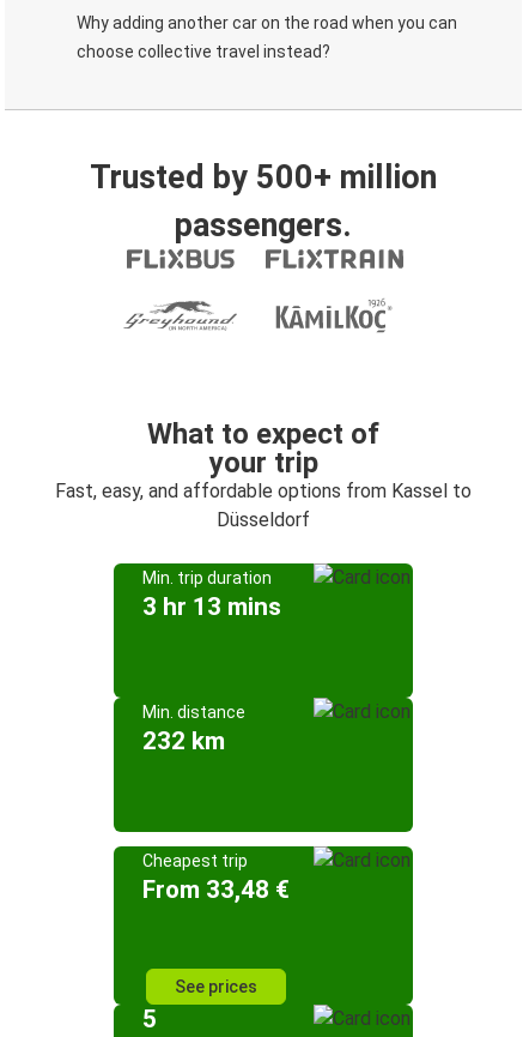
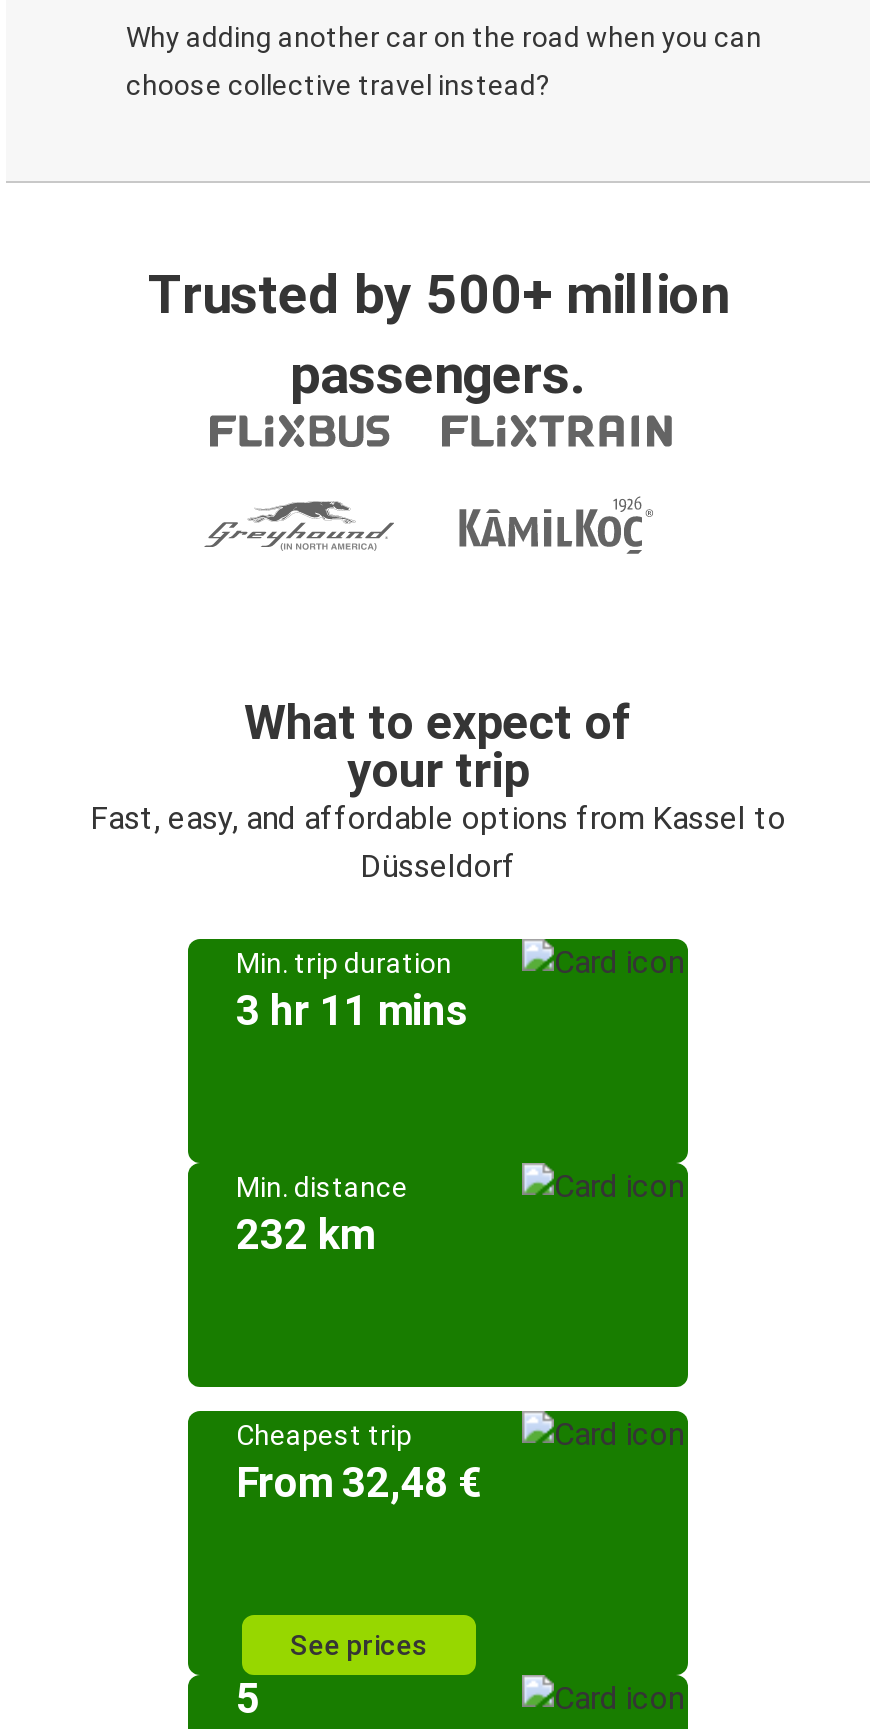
- 3 hr 13 mins
+ 3 hr 11 mins

- From 33,48 €
+ From 32,48 €
